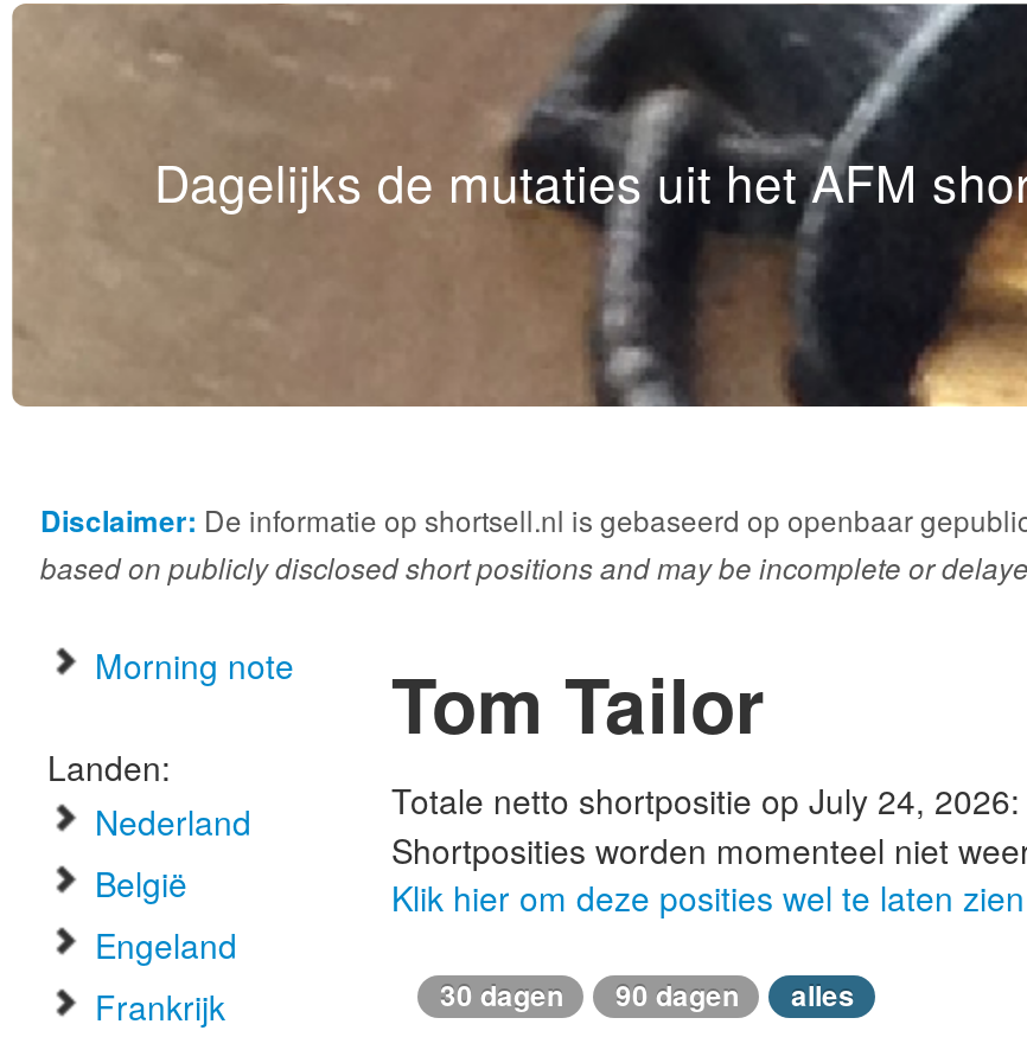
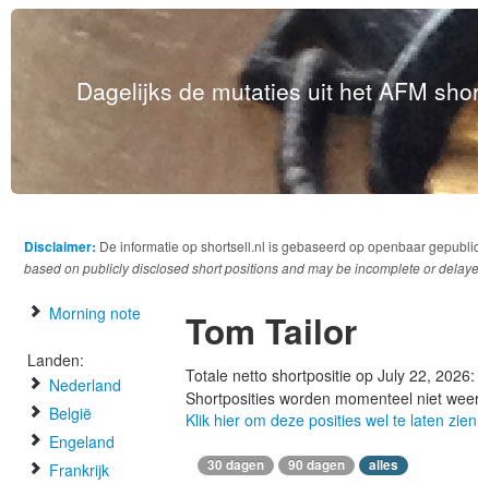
- Totale netto shortpositie op July 24, 2026:
+ Totale netto shortpositie op July 22, 2026:
